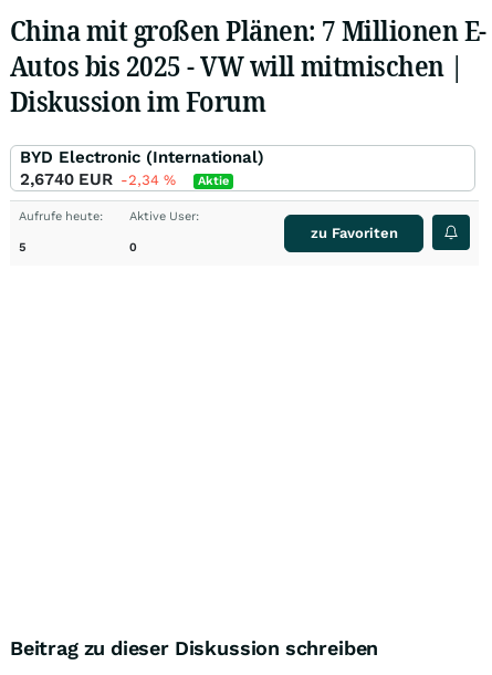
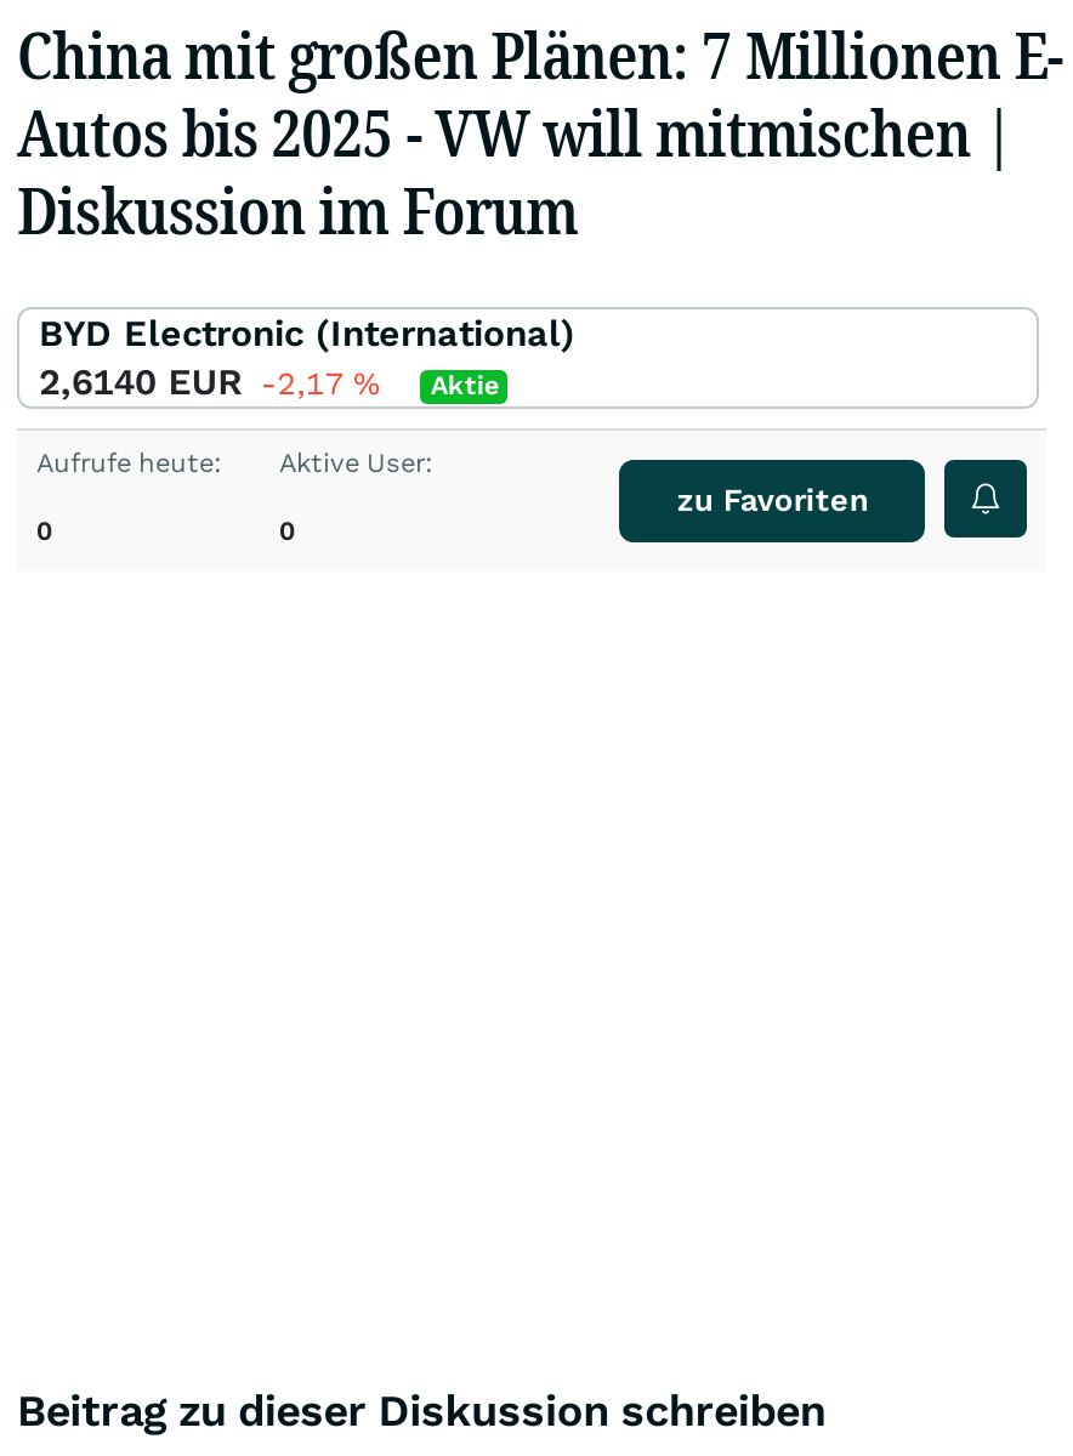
- 2,6740 EUR -2,34% Aktie
+ 2,6140 EUR -2,17% Aktie

- 5
+ 0
